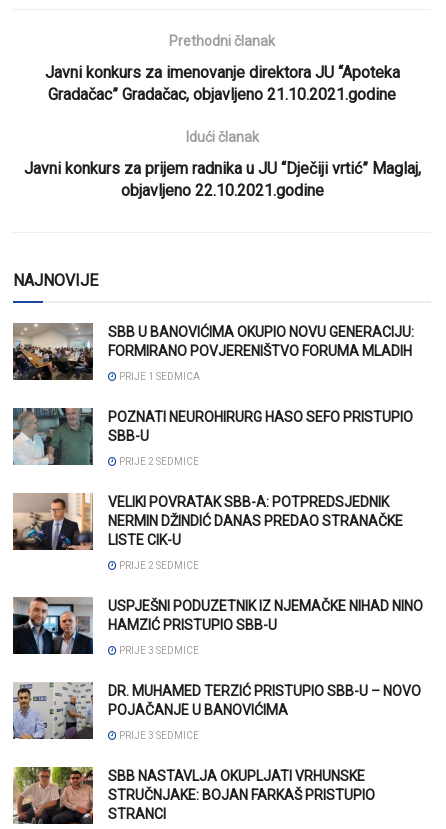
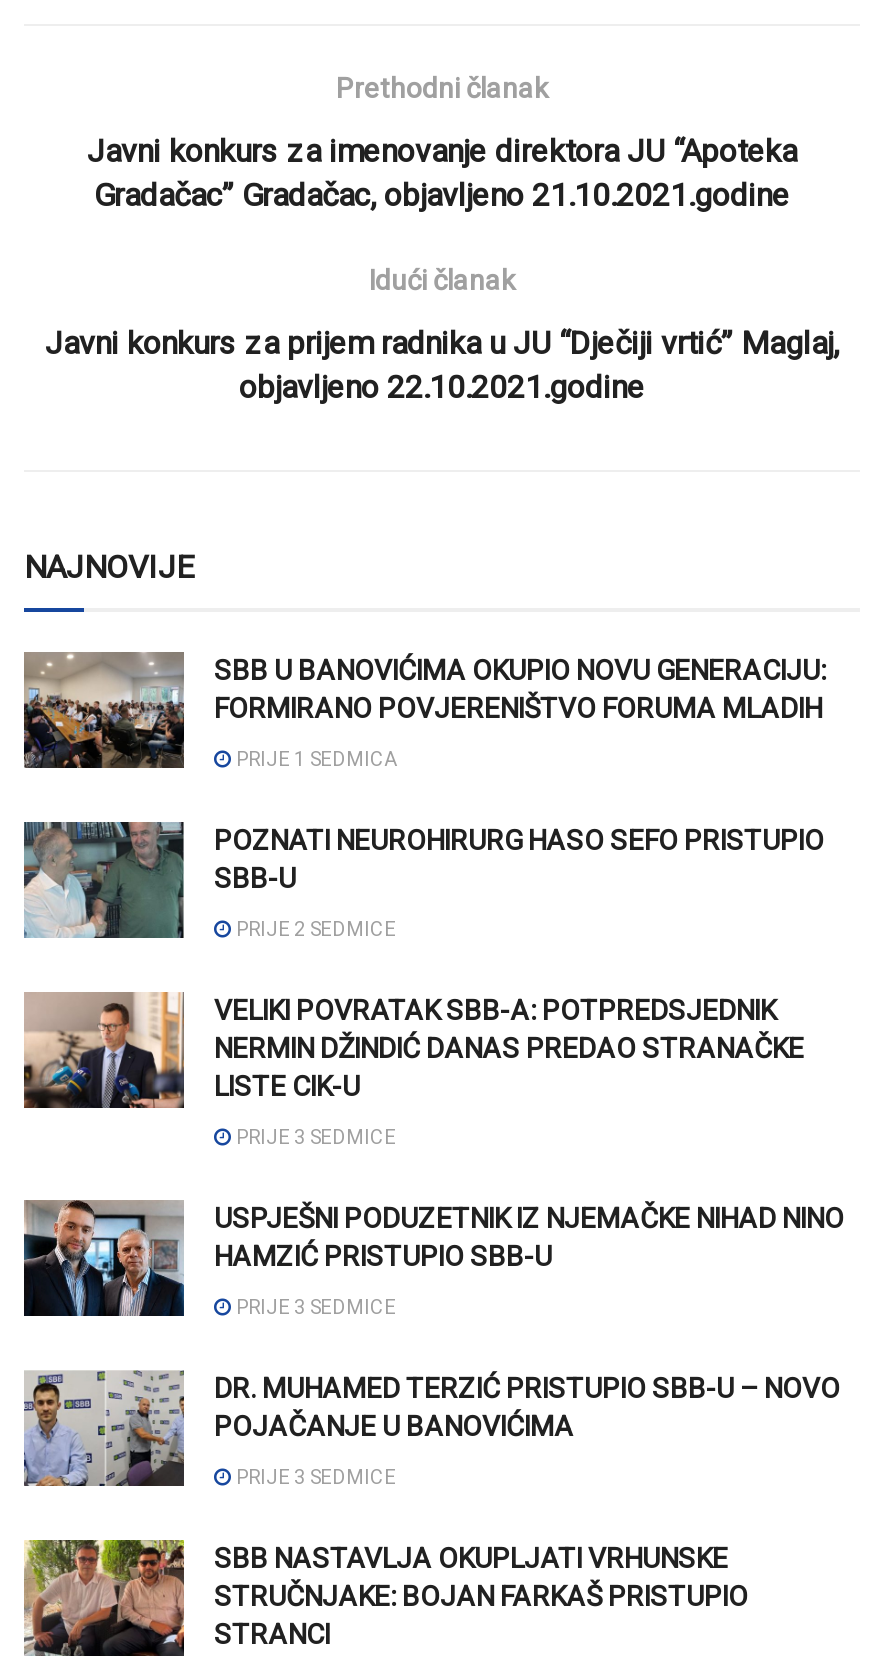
- PRIJE 2 SEDMICE
+ PRIJE 3 SEDMICE
